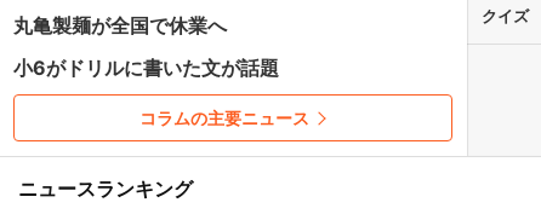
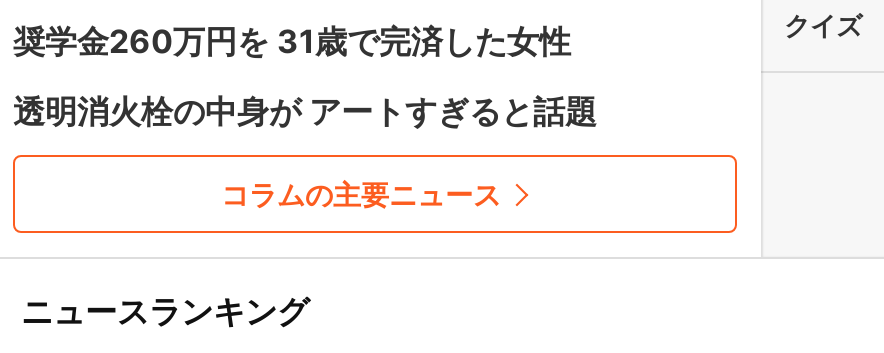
- 丸亀製麺が全国で休業へ
+ 奨学金260万円を 31歳で完済した女性

- 小6がドリルに書いた文が話題
+ 透明消火栓の中身が アートすぎると話題
